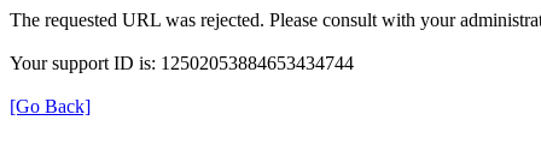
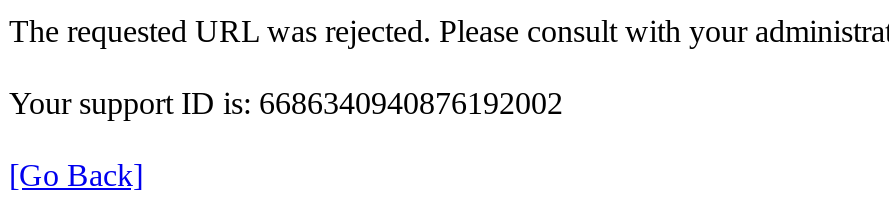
- Your support ID is: 12502053884653434744
+ Your support ID is: 6686340940876192002
